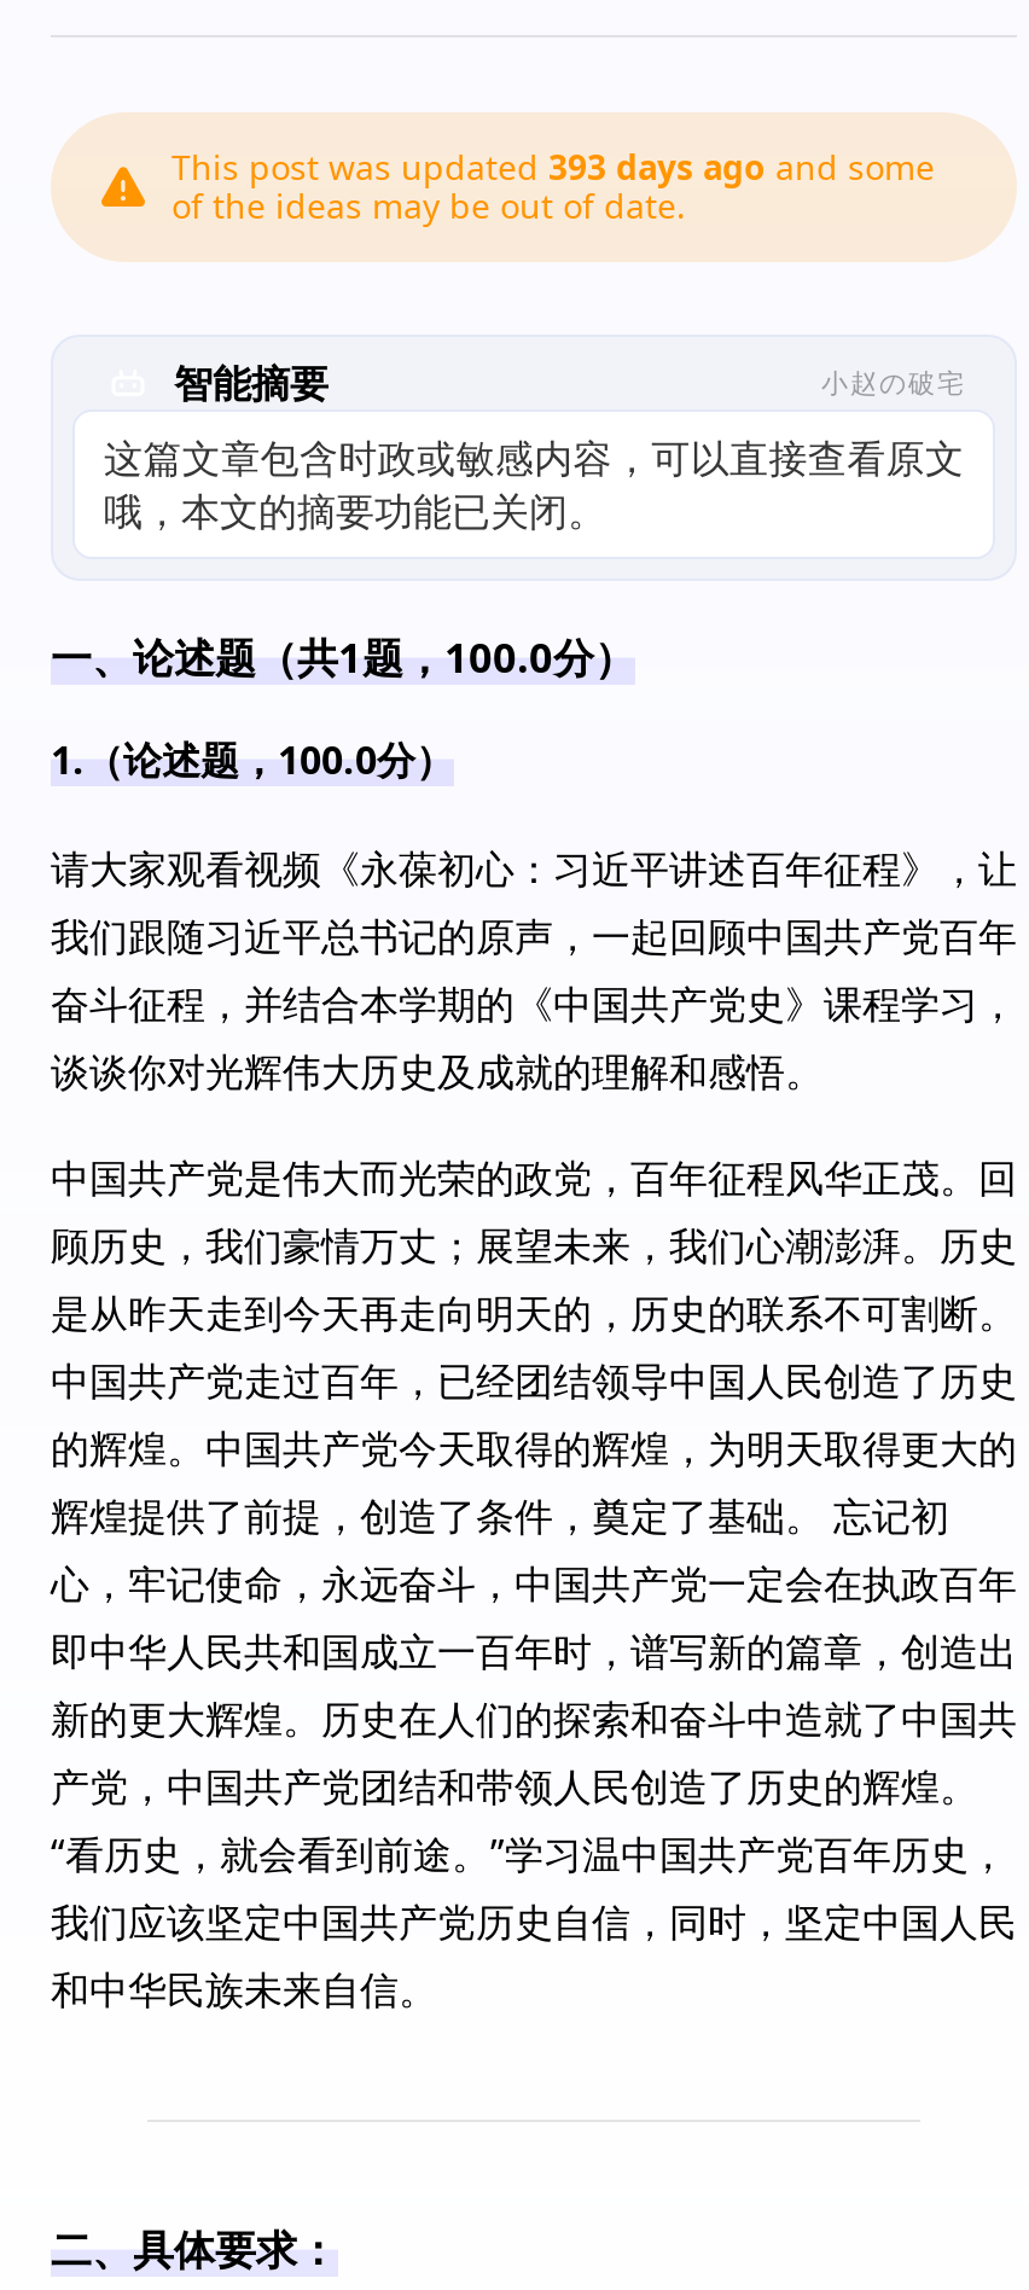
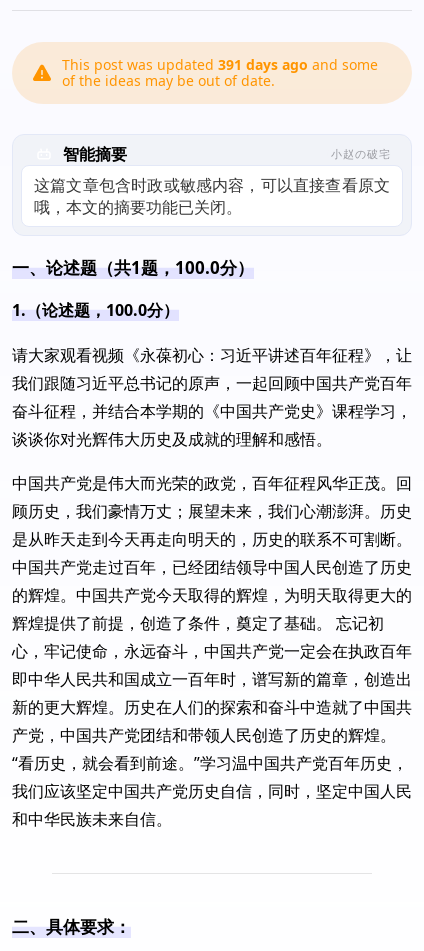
- This post was updated 393 days ago and some
+ This post was updated 391 days ago and some
